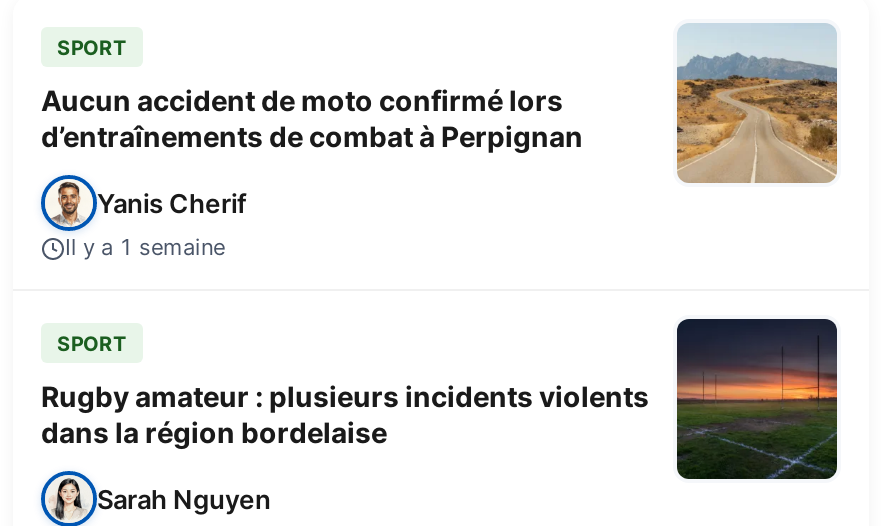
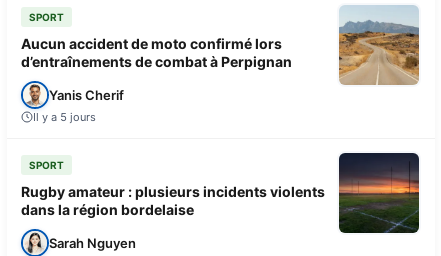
- Il y a 1 semaine
+ Il y a 5 jours
